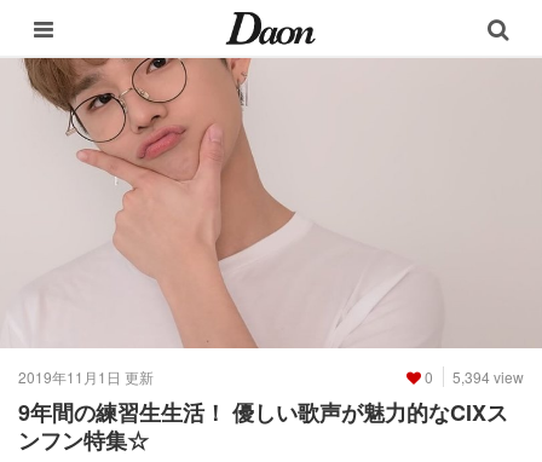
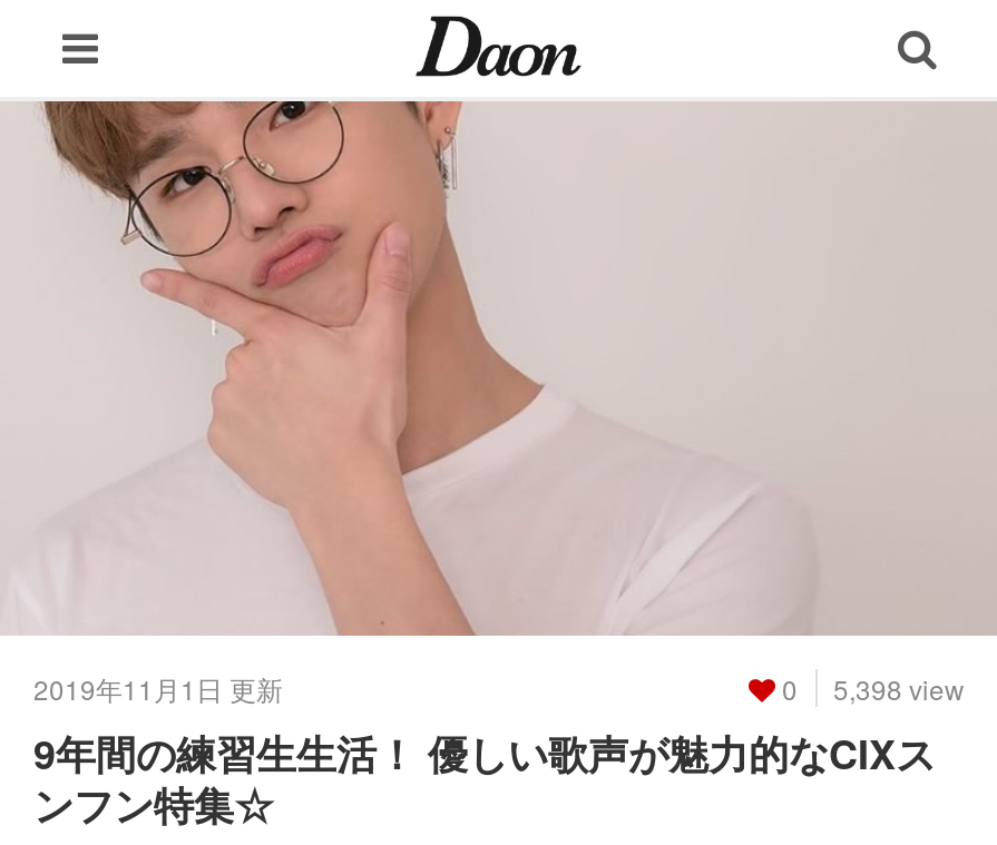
- 0 5,394 view
+ 0 5,398 view
